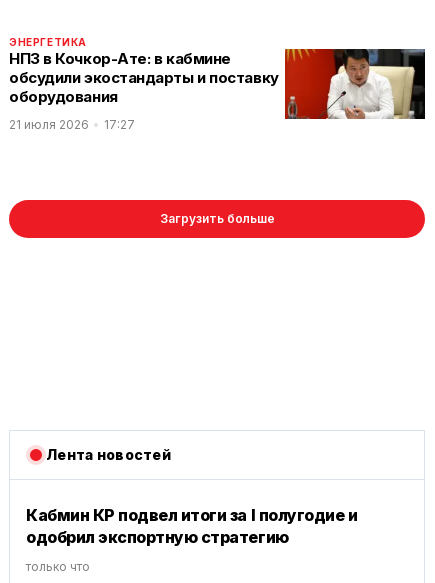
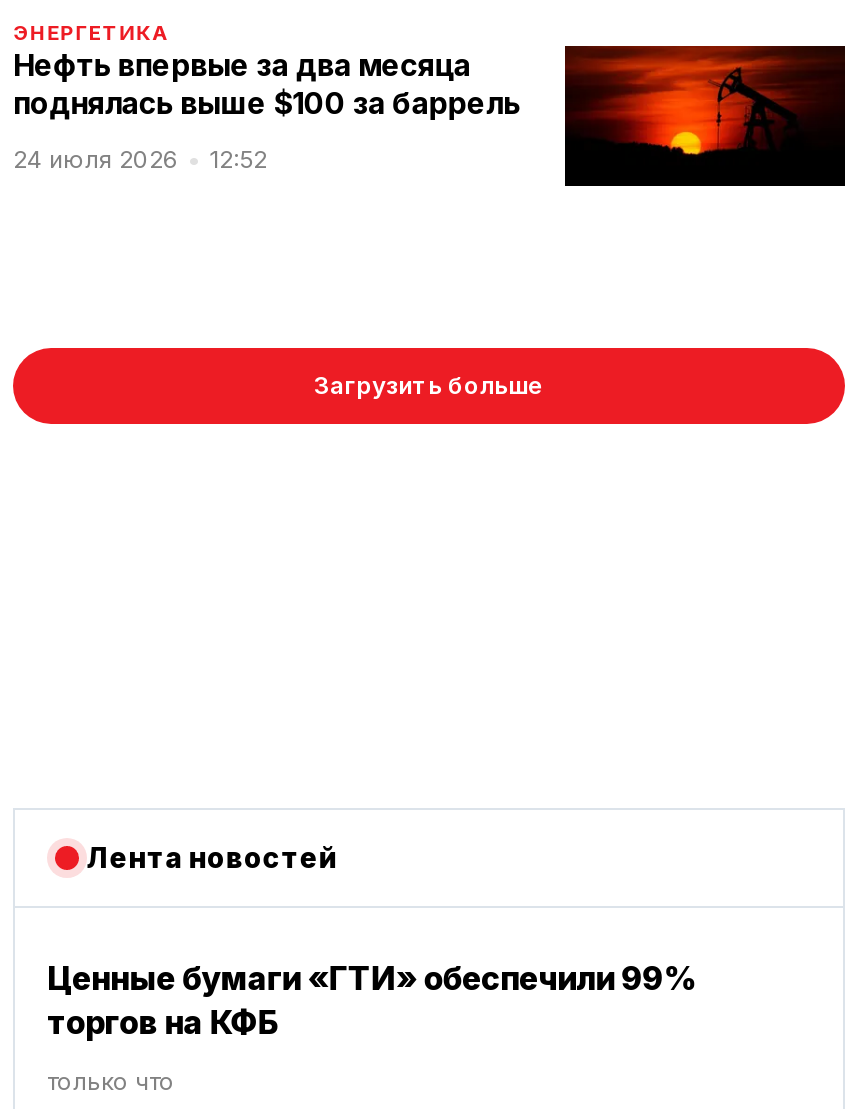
- [image]
- НПЗ в Кочкор-Ате: в кабмине
- обсудили экостандарты и поставку
- оборудования
+ [image]
+ Нефть впервые за два месяца
+ поднялась выше $100 за баррель

- 21 июля 2026
- 17:27
+ 24 июля 2026
+ 12:52

- Кабмин КР подвел итоги за I полугодие и
- одобрил экспортную стратегию
+ Ценные бумаги «ГТИ» обеспечили 99%
+ торгов на КФБ
